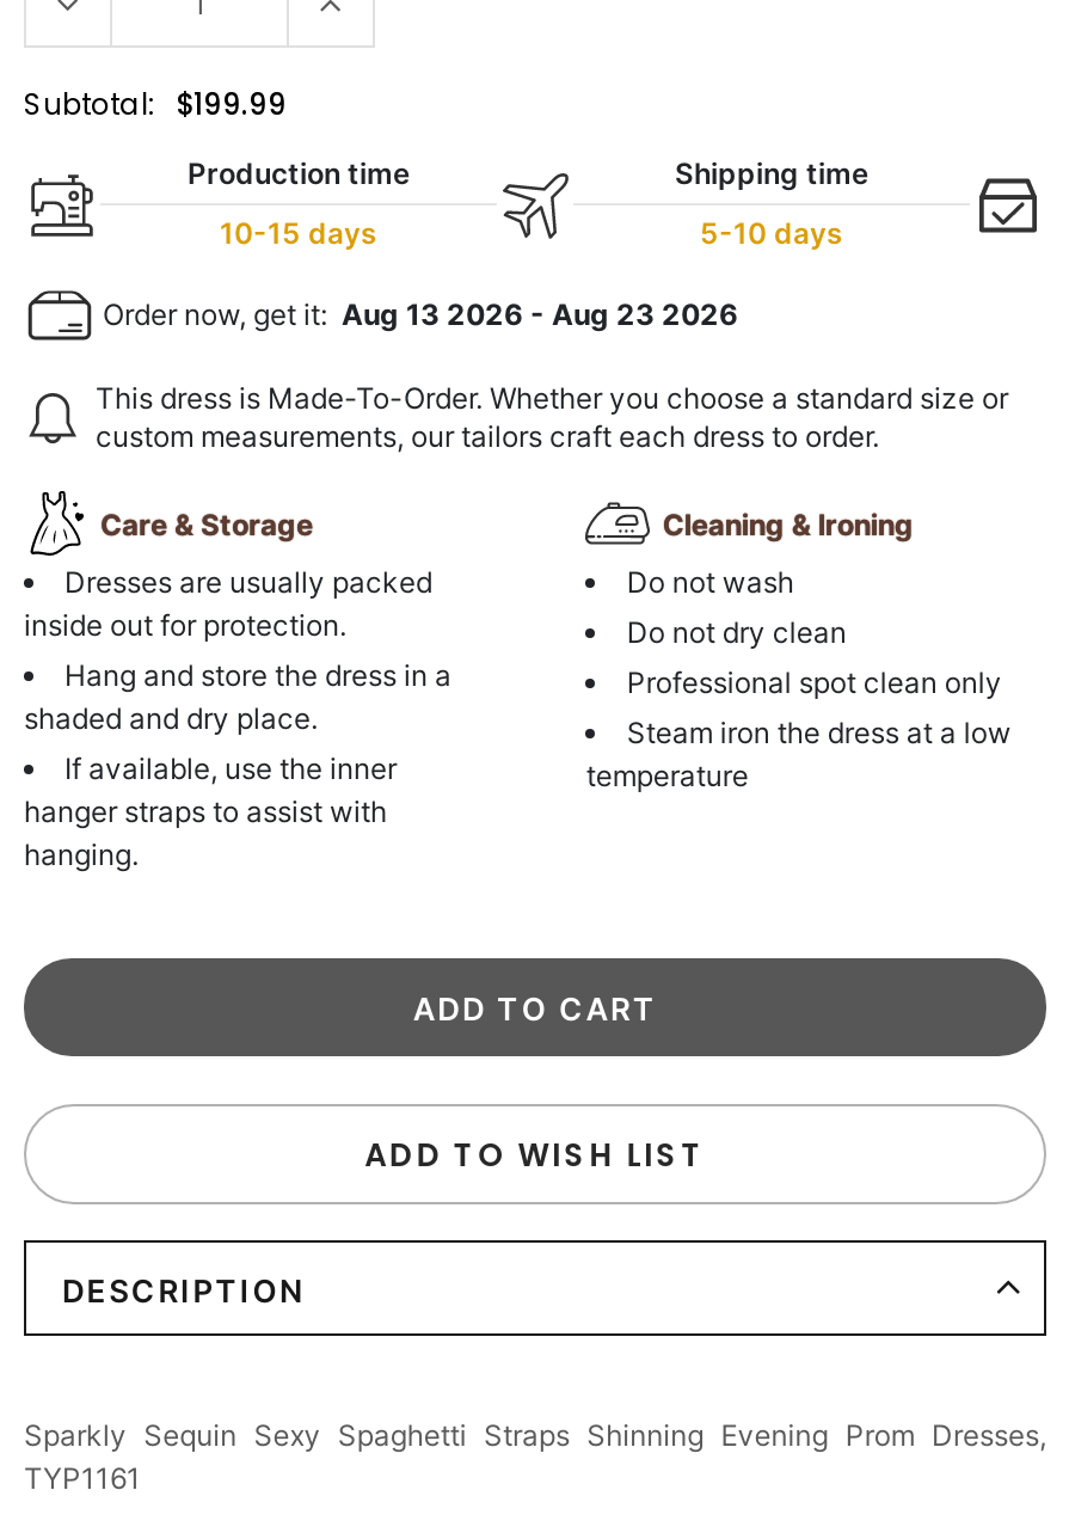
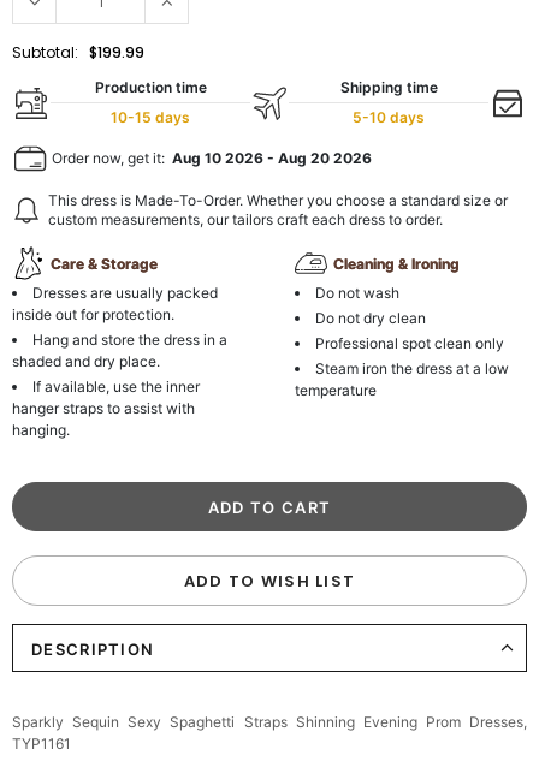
- Order now, get it: Aug 13 2026 - Aug 23 2026
+ Order now, get it: Aug 10 2026 - Aug 20 2026
